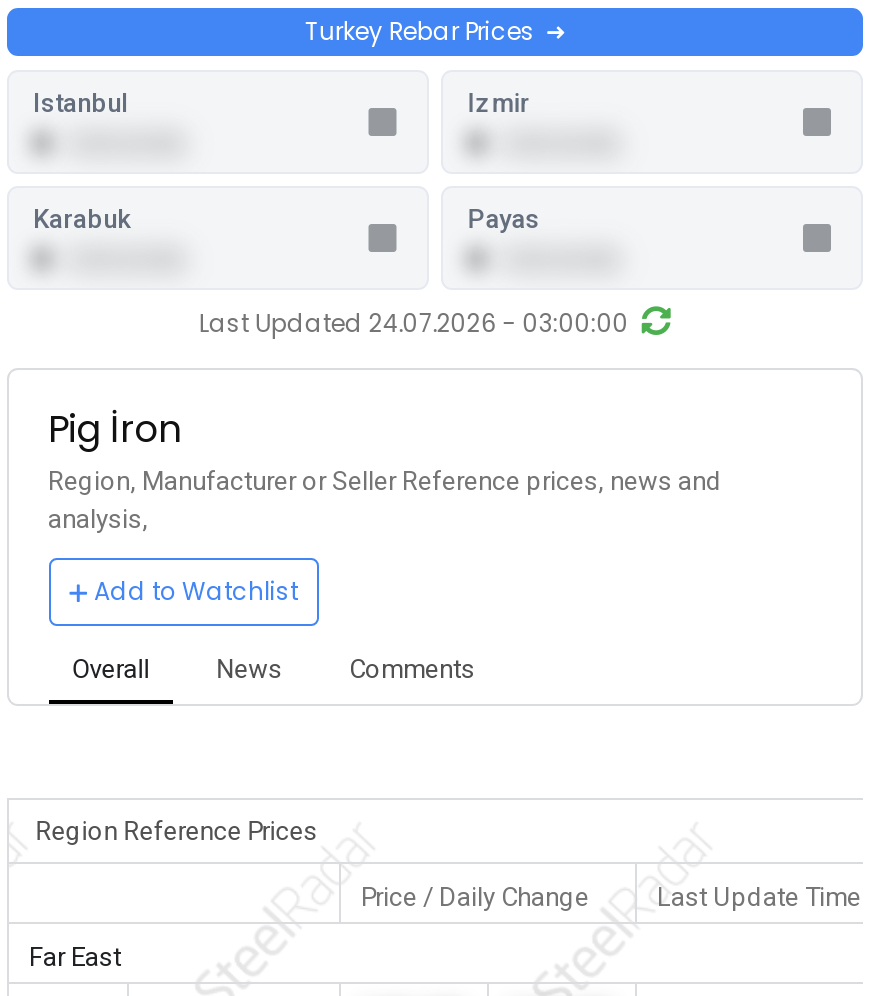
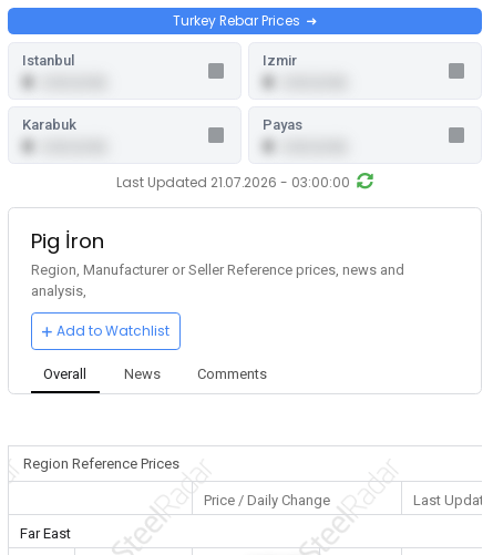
- Last Updated 24.07.2026 - 03:00:00
+ Last Updated 21.07.2026 - 03:00:00
